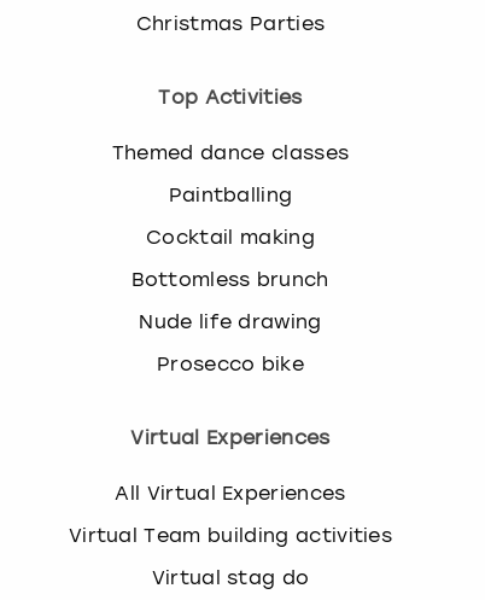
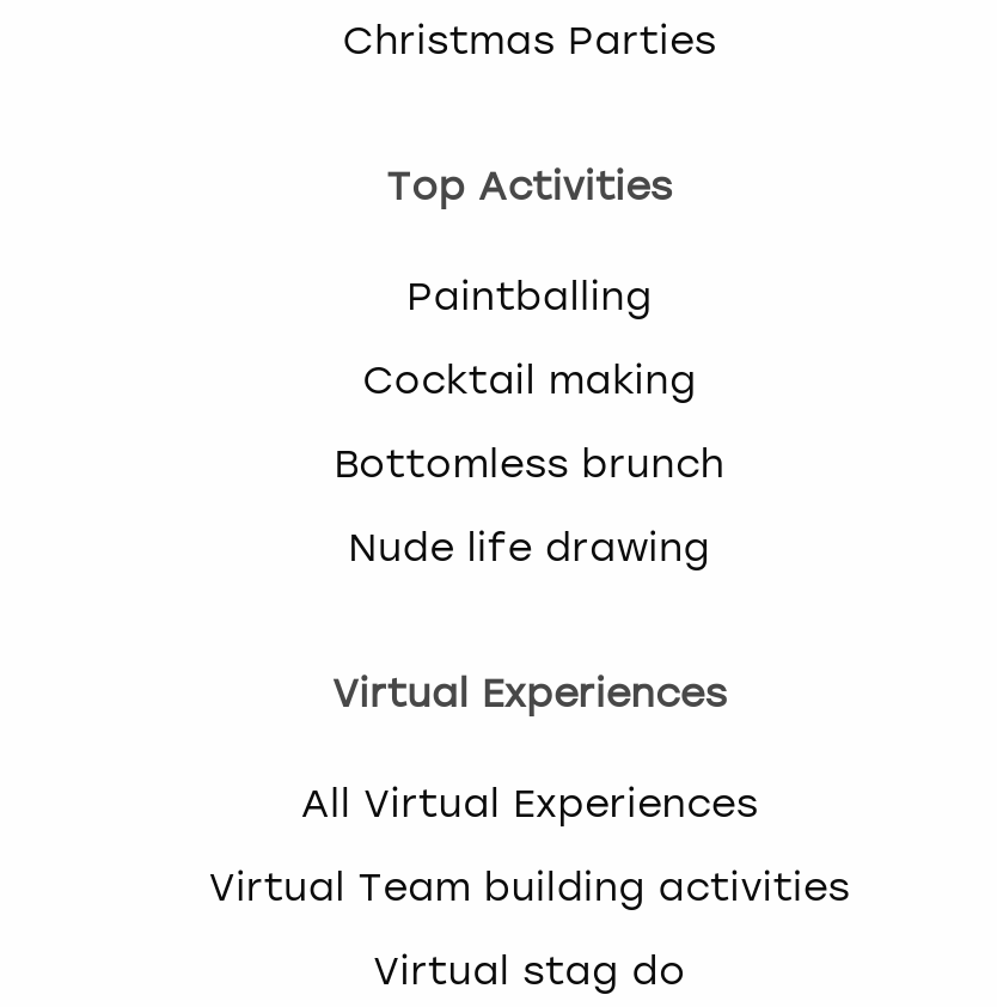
- Themed dance classes

- Prosecco bike
